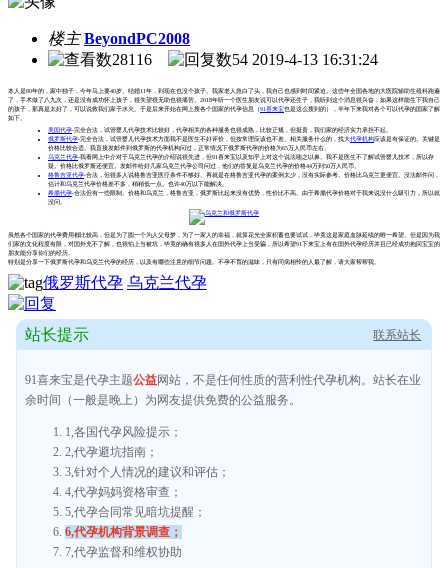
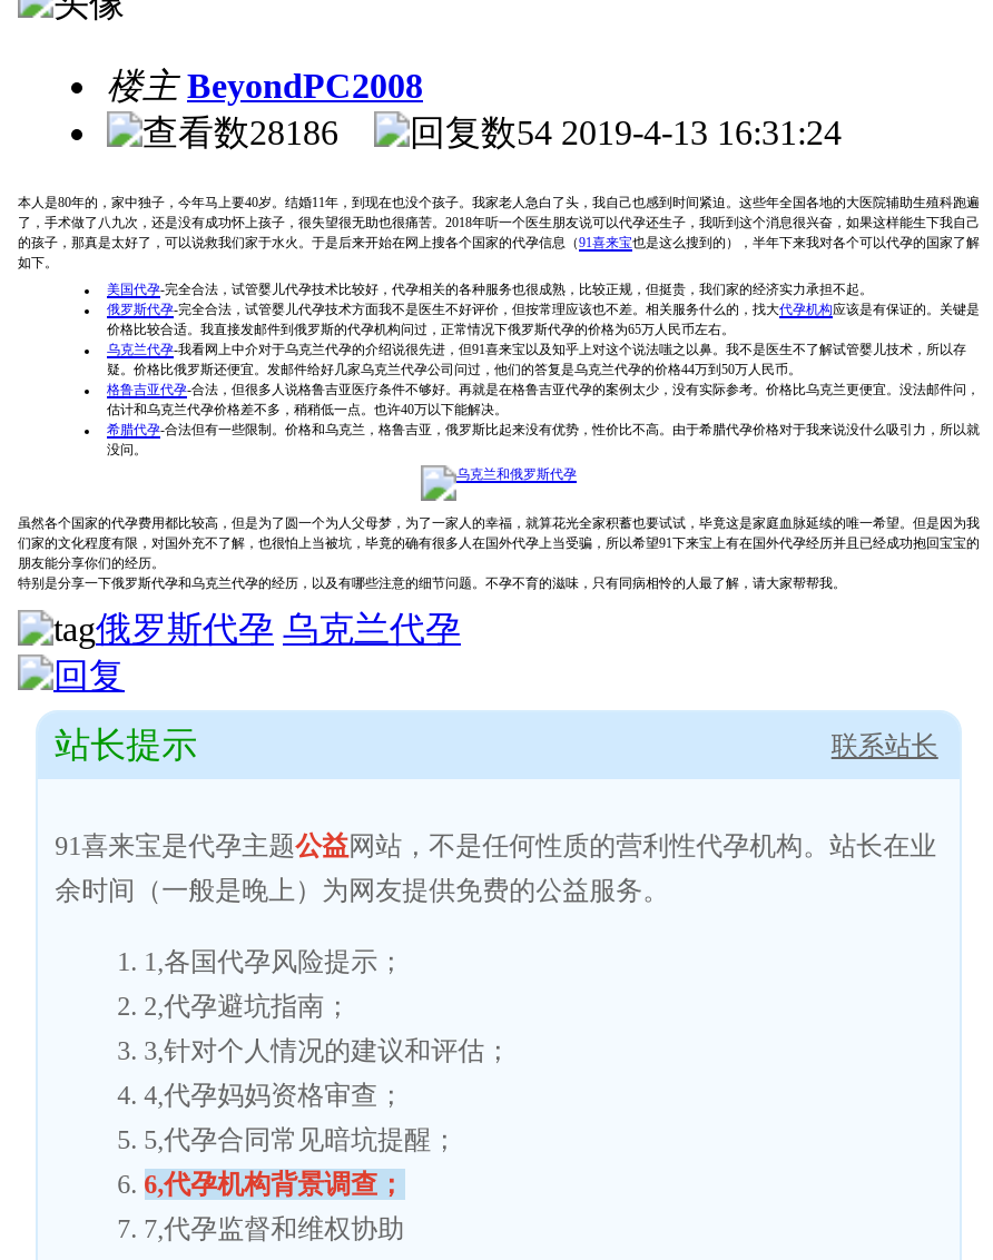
- 28116
+ 28186
